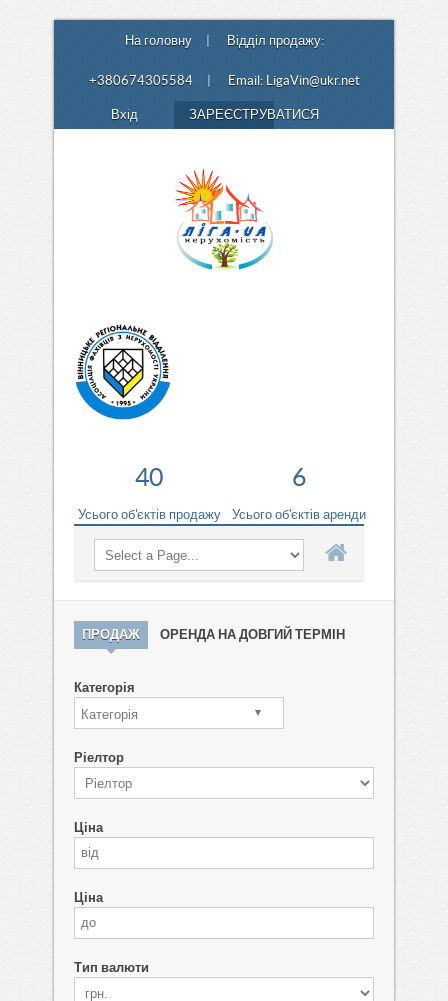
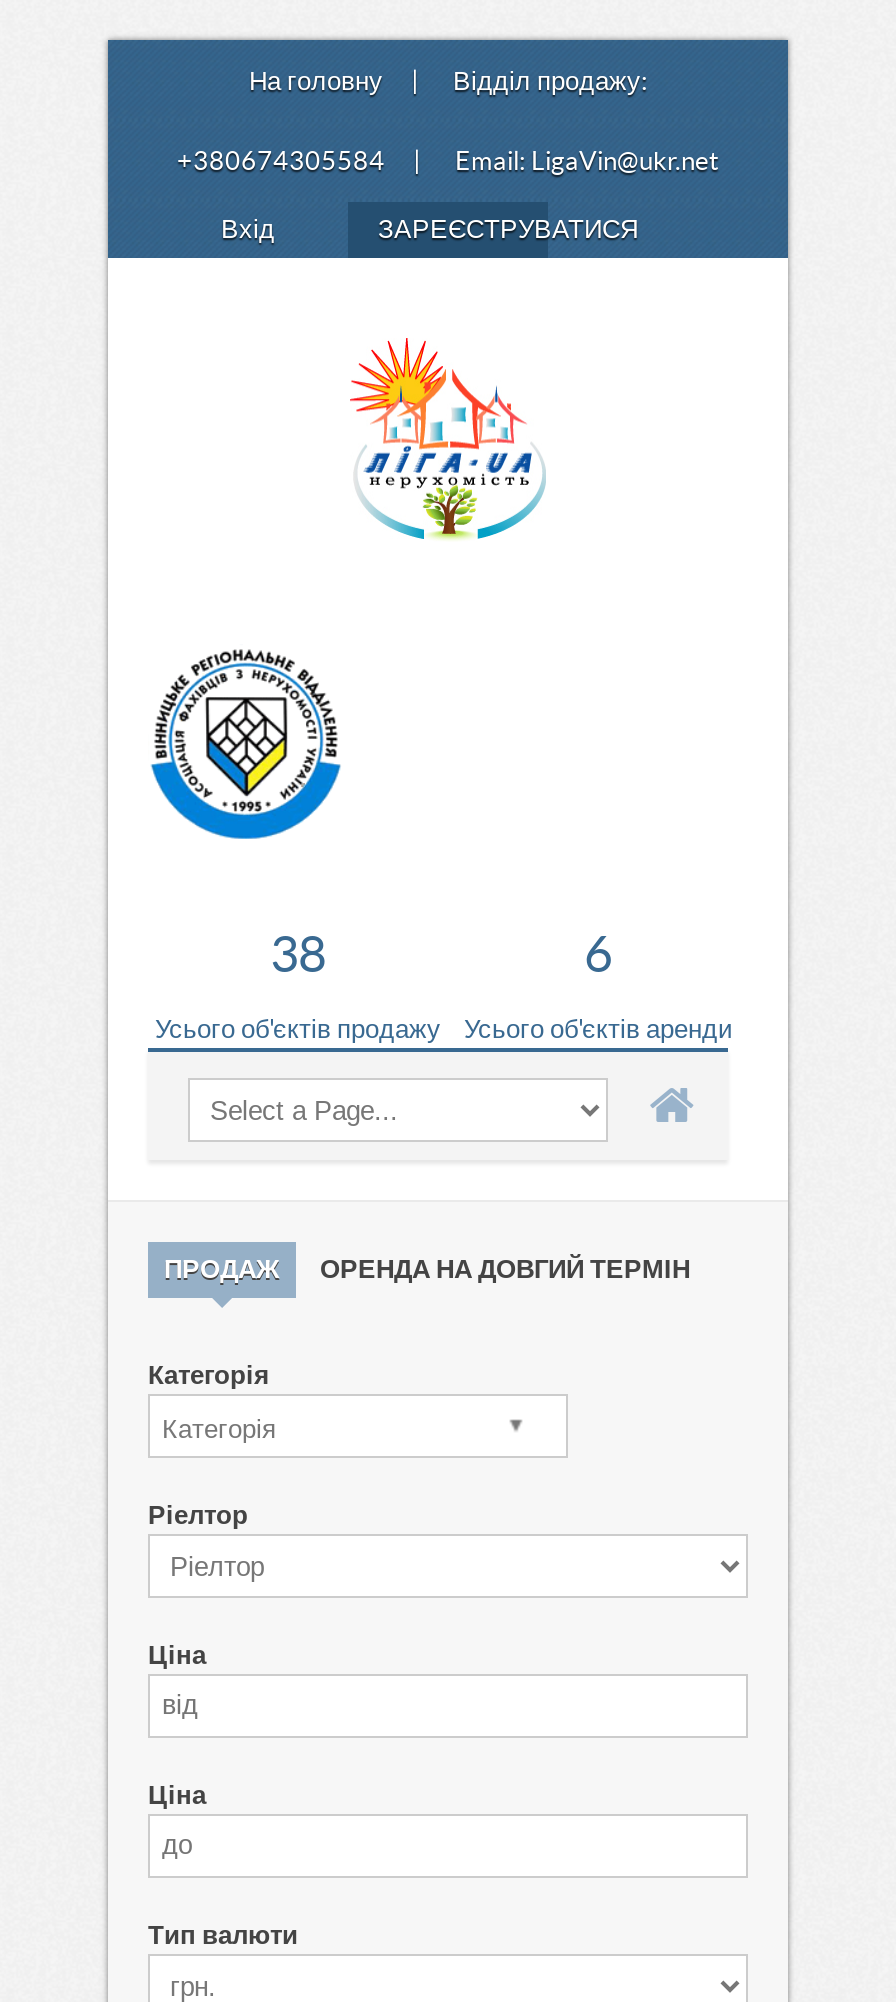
- 40
+ 38
